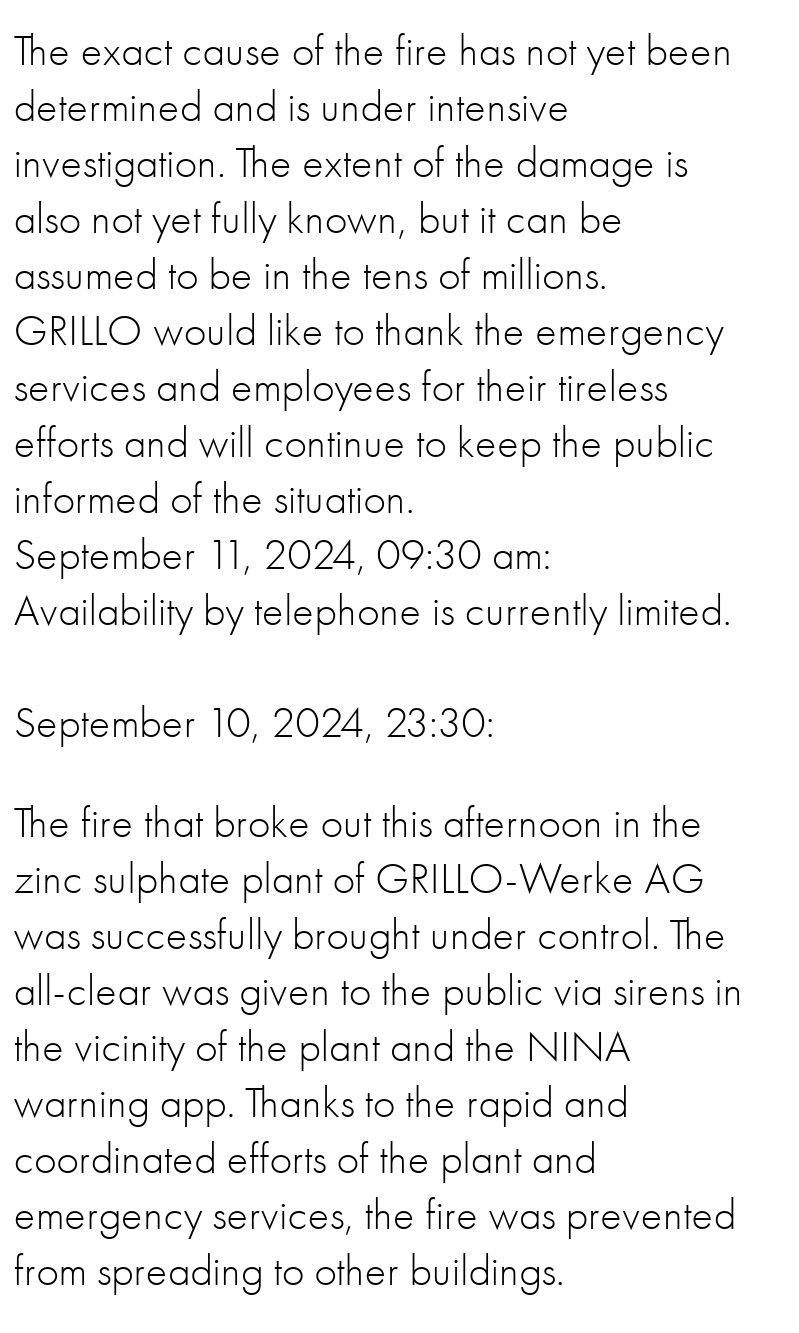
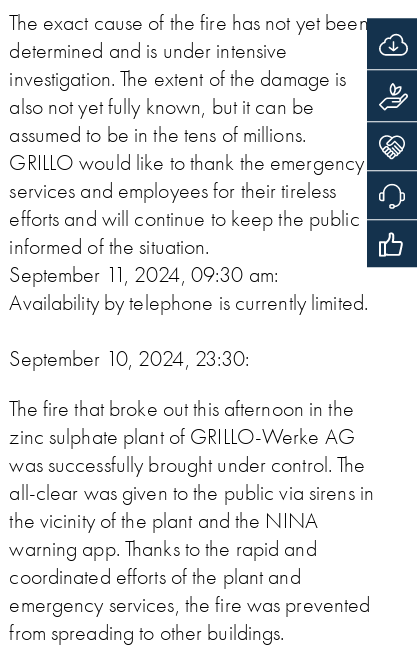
+ [image]
